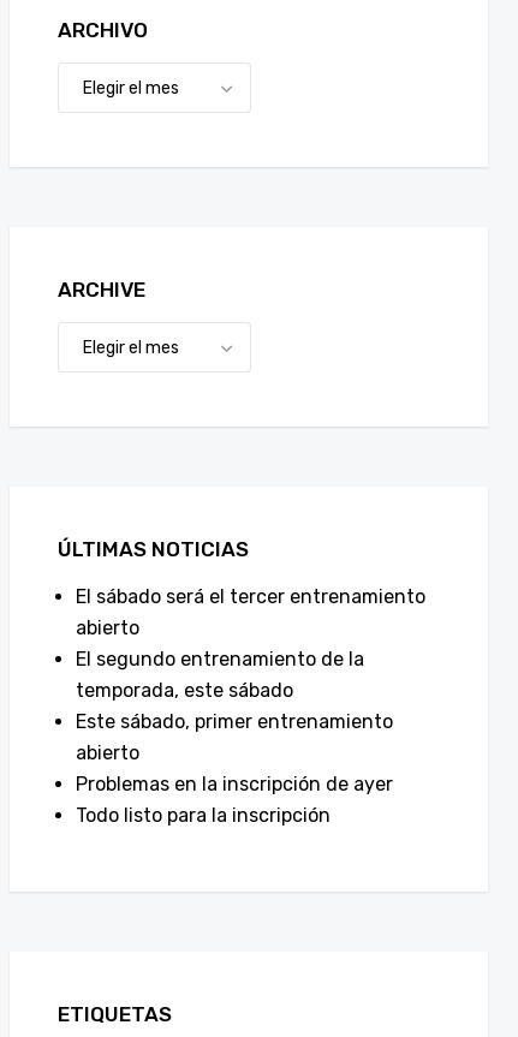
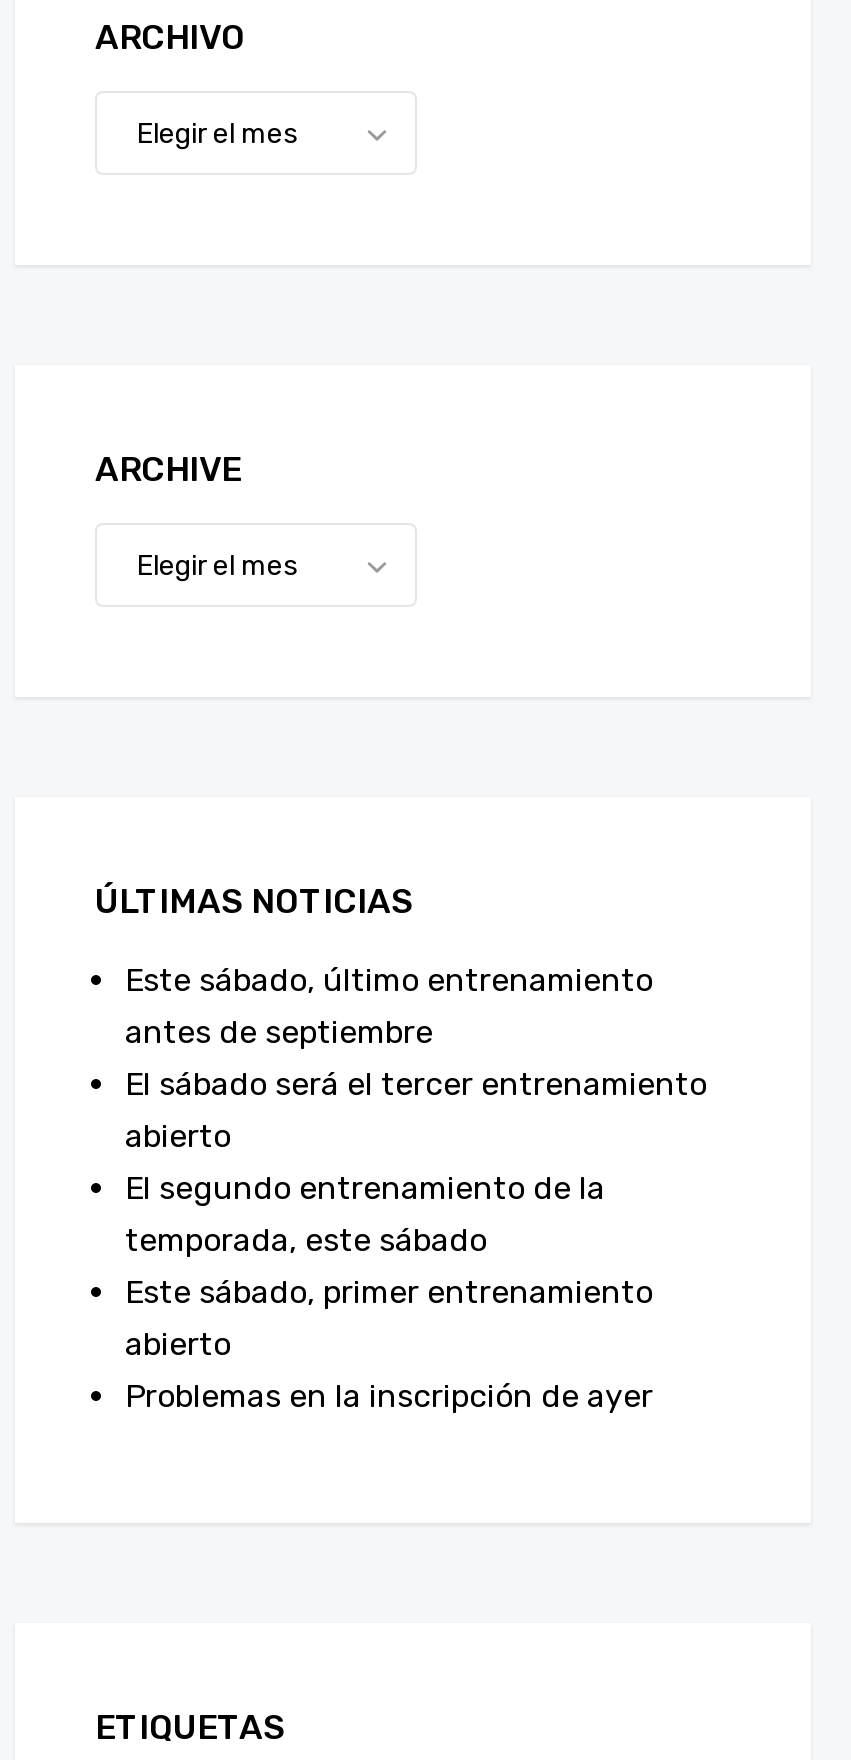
+ Este sábado, último entrenamiento
+ antes de septiembre

moved down: El sábado será el tercer entrenamiento | abierto | El segundo entrenamiento de la | temporada, este sábado | Este sábado, primer entrenamiento | abierto | Problemas en la inscripción de ayer

- Todo listo para la inscripción
